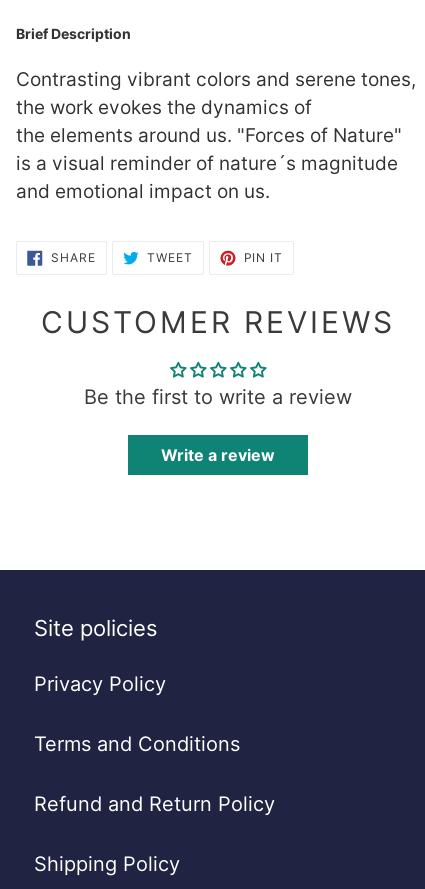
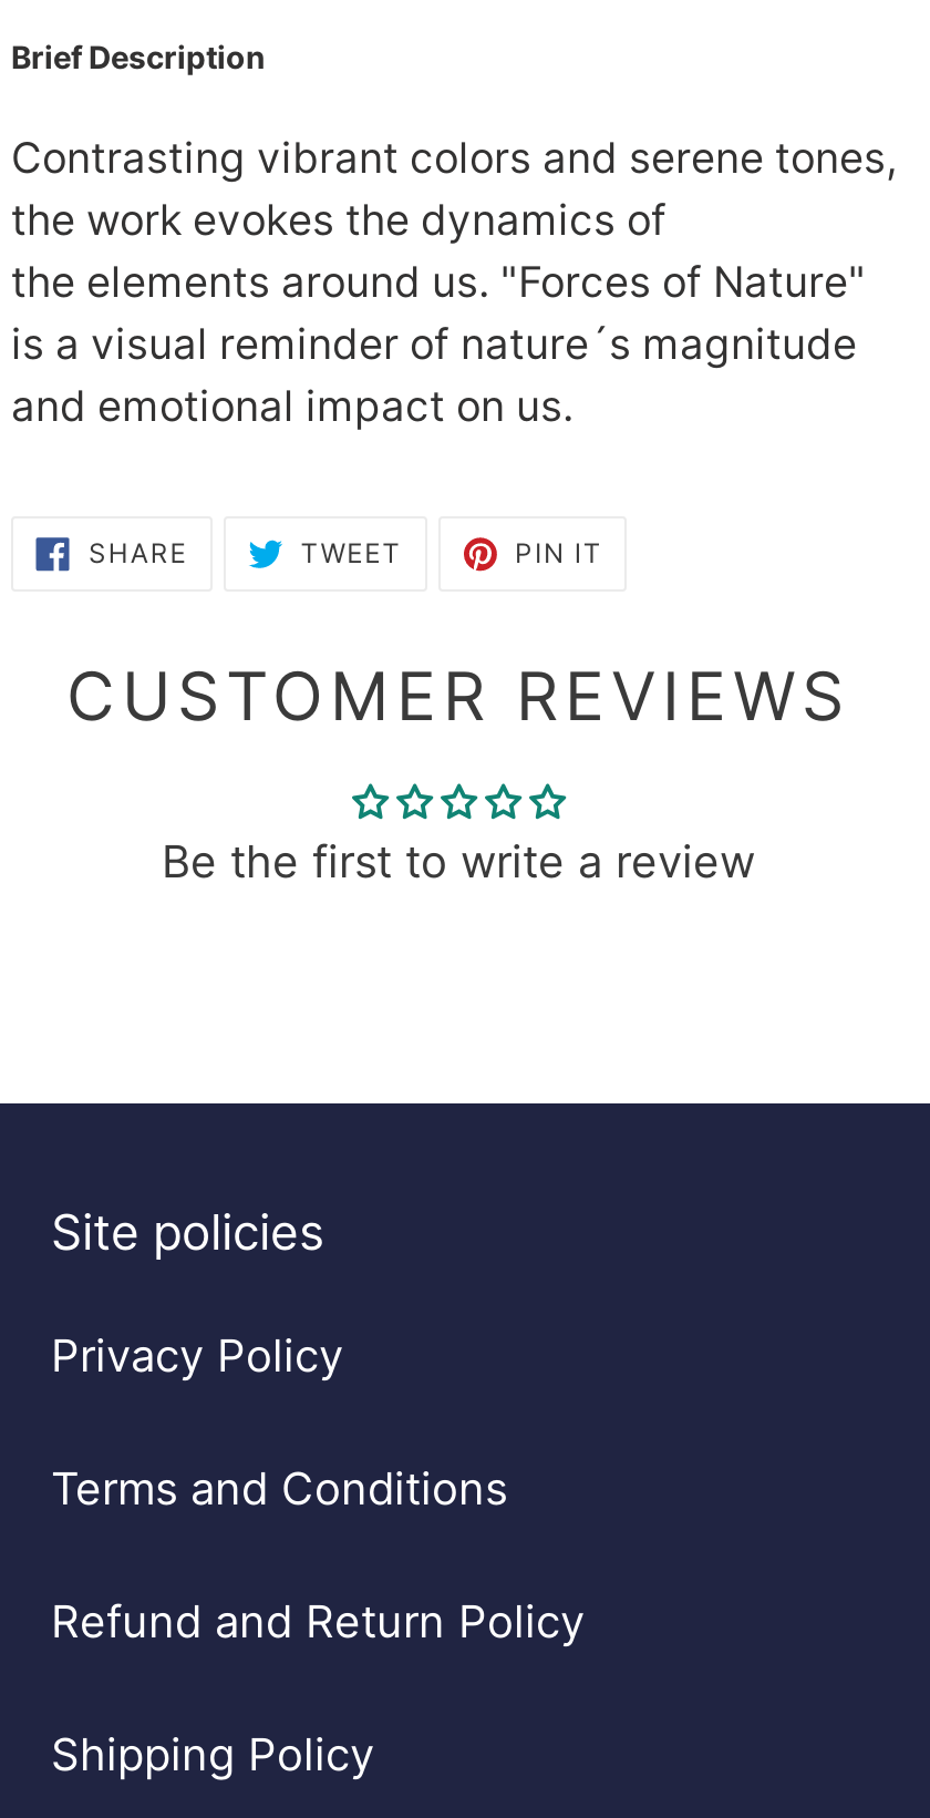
- Write a review
